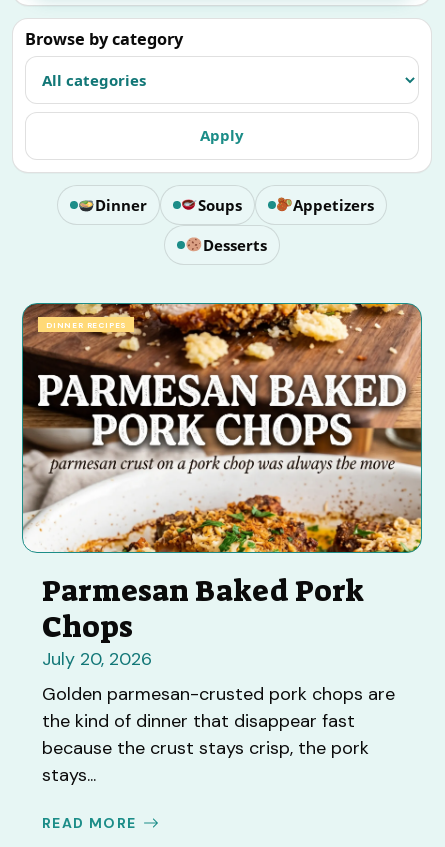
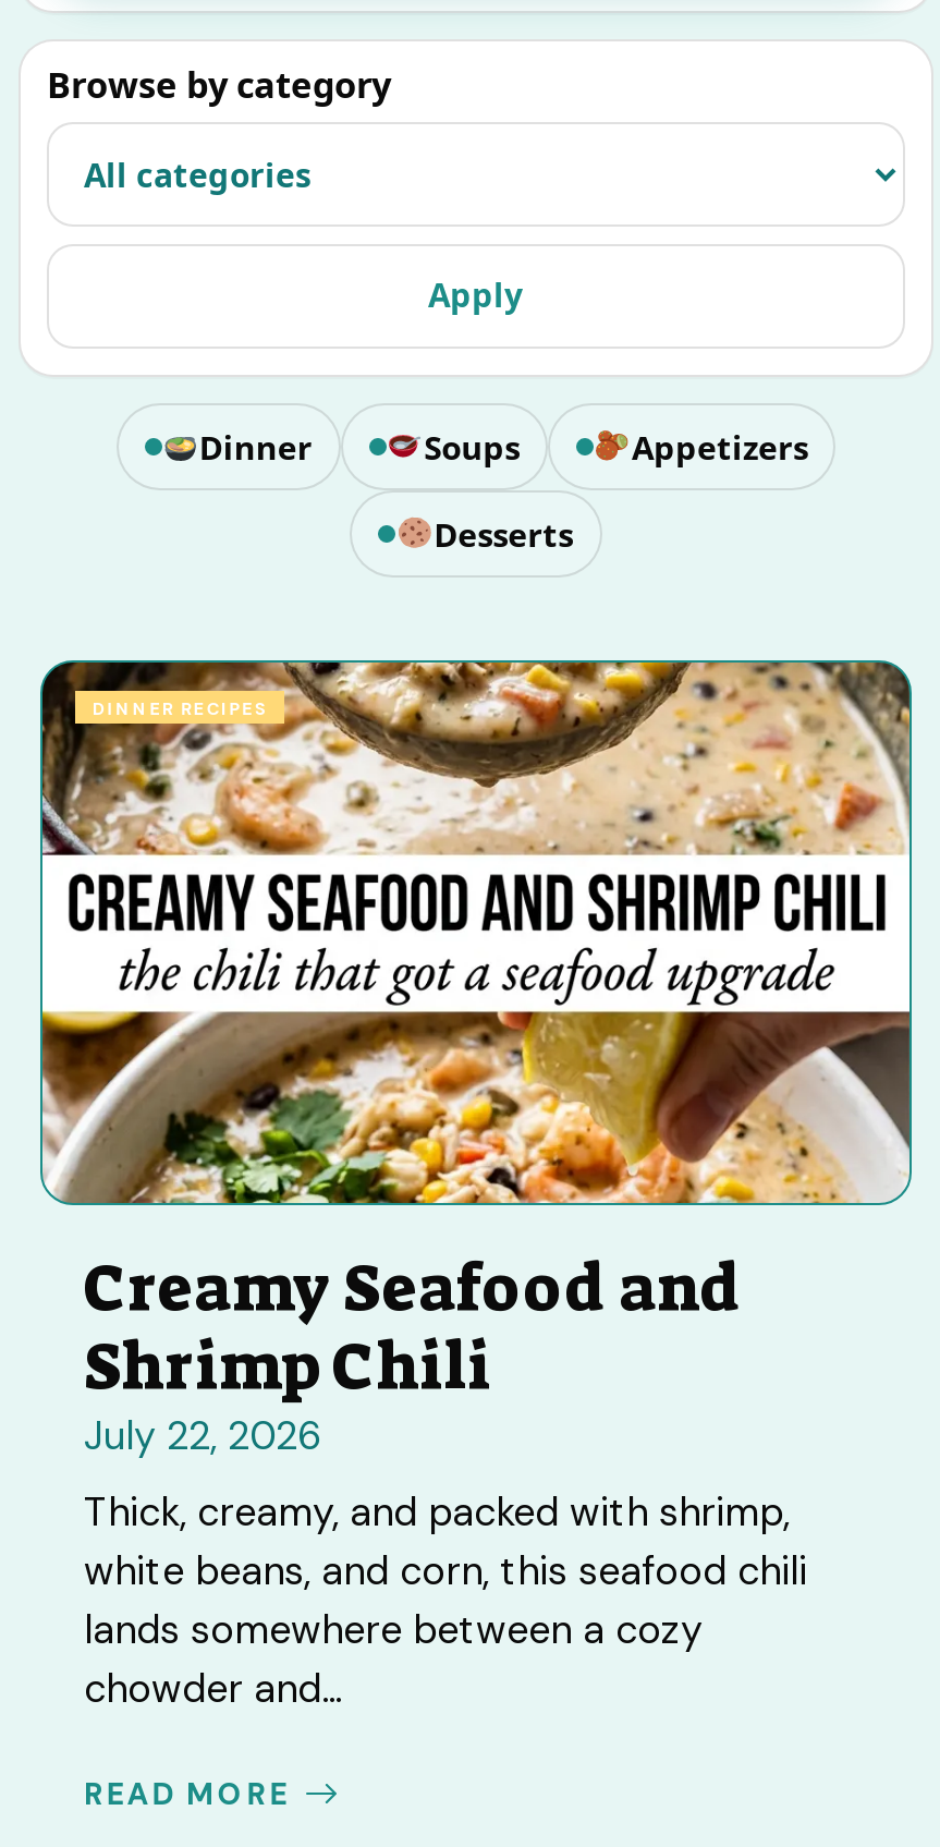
- [image]
- Parmesan Baked Pork
- Chops
- July 20, 2026
+ [image]
+ Creamy Seafood and
+ Shrimp Chili
+ July 22, 2026

- Golden parmesan-crusted pork chops are
- the kind of dinner that disappear fast
- because the crust stays crisp, the pork
- stays...
+ Thick, creamy, and packed with shrimp,
+ white beans, and corn, this seafood chili
+ lands somewhere between a cozy
+ chowder and...
